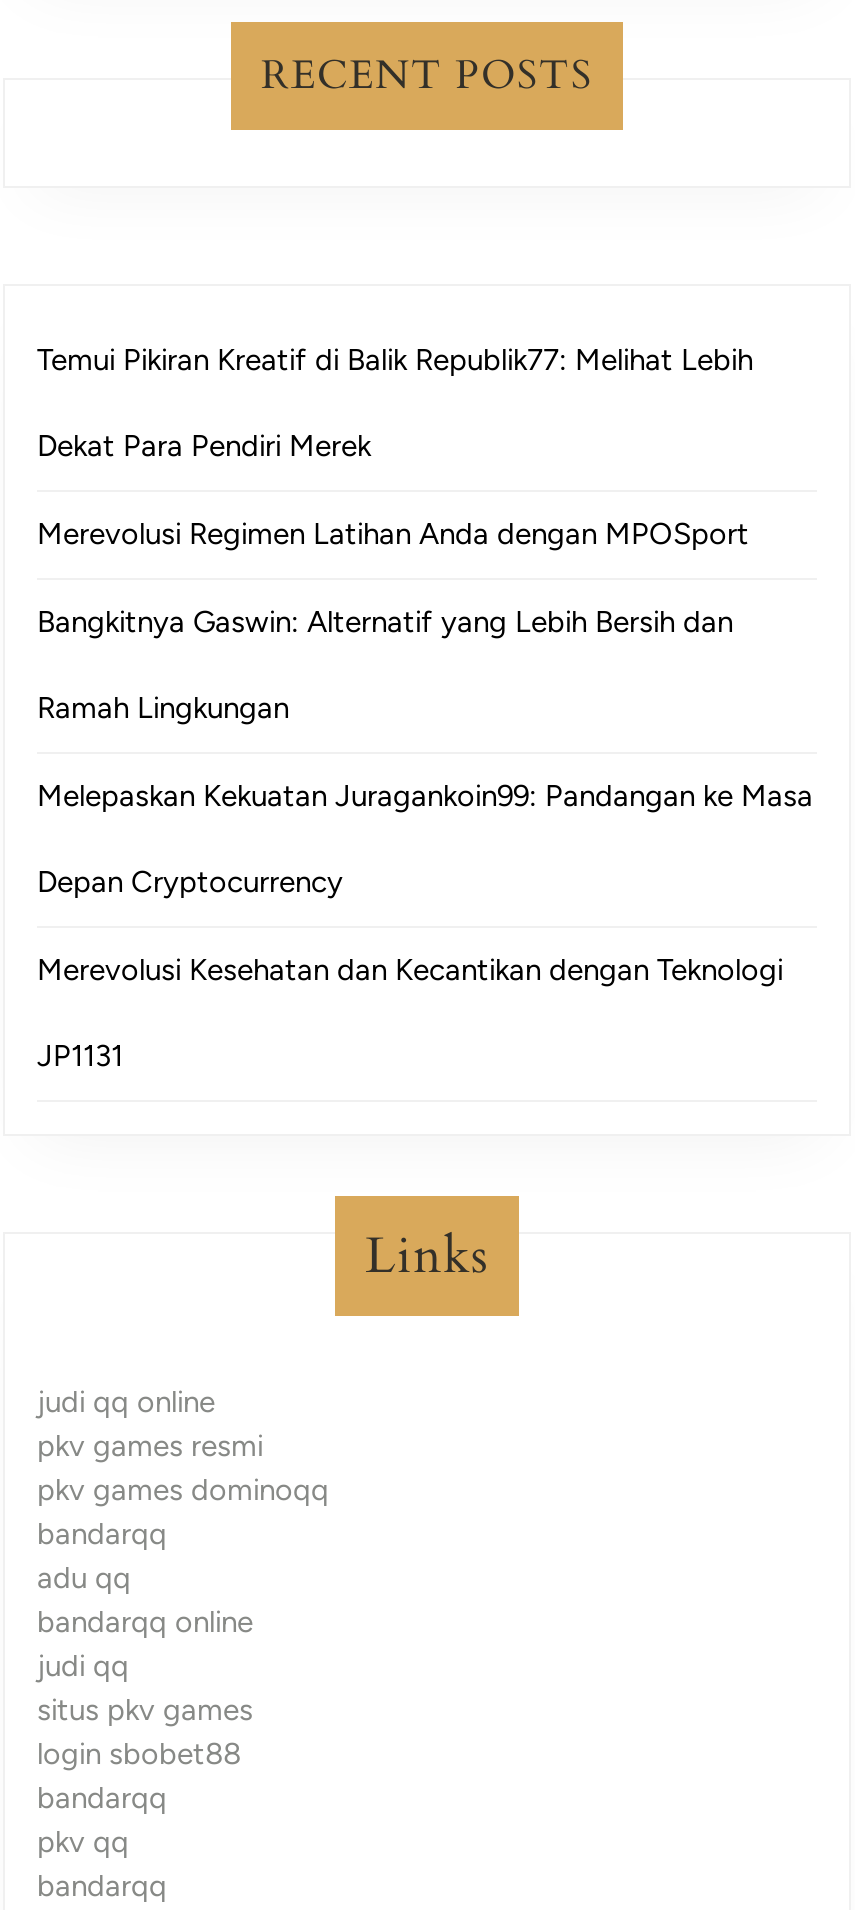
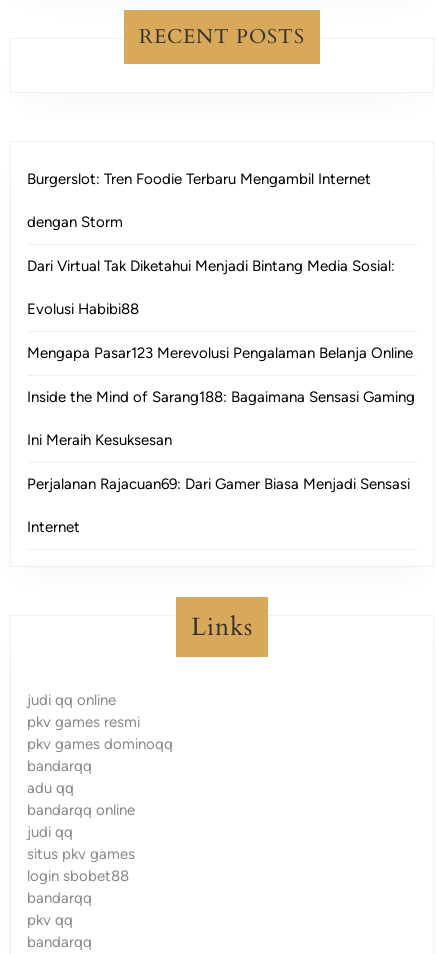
- Temui Pikiran Kreatif di Balik Republik77: Melihat Lebih
+ Burgerslot: Tren Foodie Terbaru Mengambil Internet

- Dekat Para Pendiri Merek
+ dengan Storm

- Merevolusi Regimen Latihan Anda dengan MPOSport
+ Dari Virtual Tak Diketahui Menjadi Bintang Media Sosial:

- Bangkitnya Gaswin: Alternatif yang Lebih Bersih dan
+ Evolusi Habibi88

- Ramah Lingkungan
+ Mengapa Pasar123 Merevolusi Pengalaman Belanja Online

- Melepaskan Kekuatan Juragankoin99: Pandangan ke Masa
+ Inside the Mind of Sarang188: Bagaimana Sensasi Gaming

- Depan Cryptocurrency
+ Ini Meraih Kesuksesan

- Merevolusi Kesehatan dan Kecantikan dengan Teknologi
+ Perjalanan Rajacuan69: Dari Gamer Biasa Menjadi Sensasi

- JP1131
+ Internet
